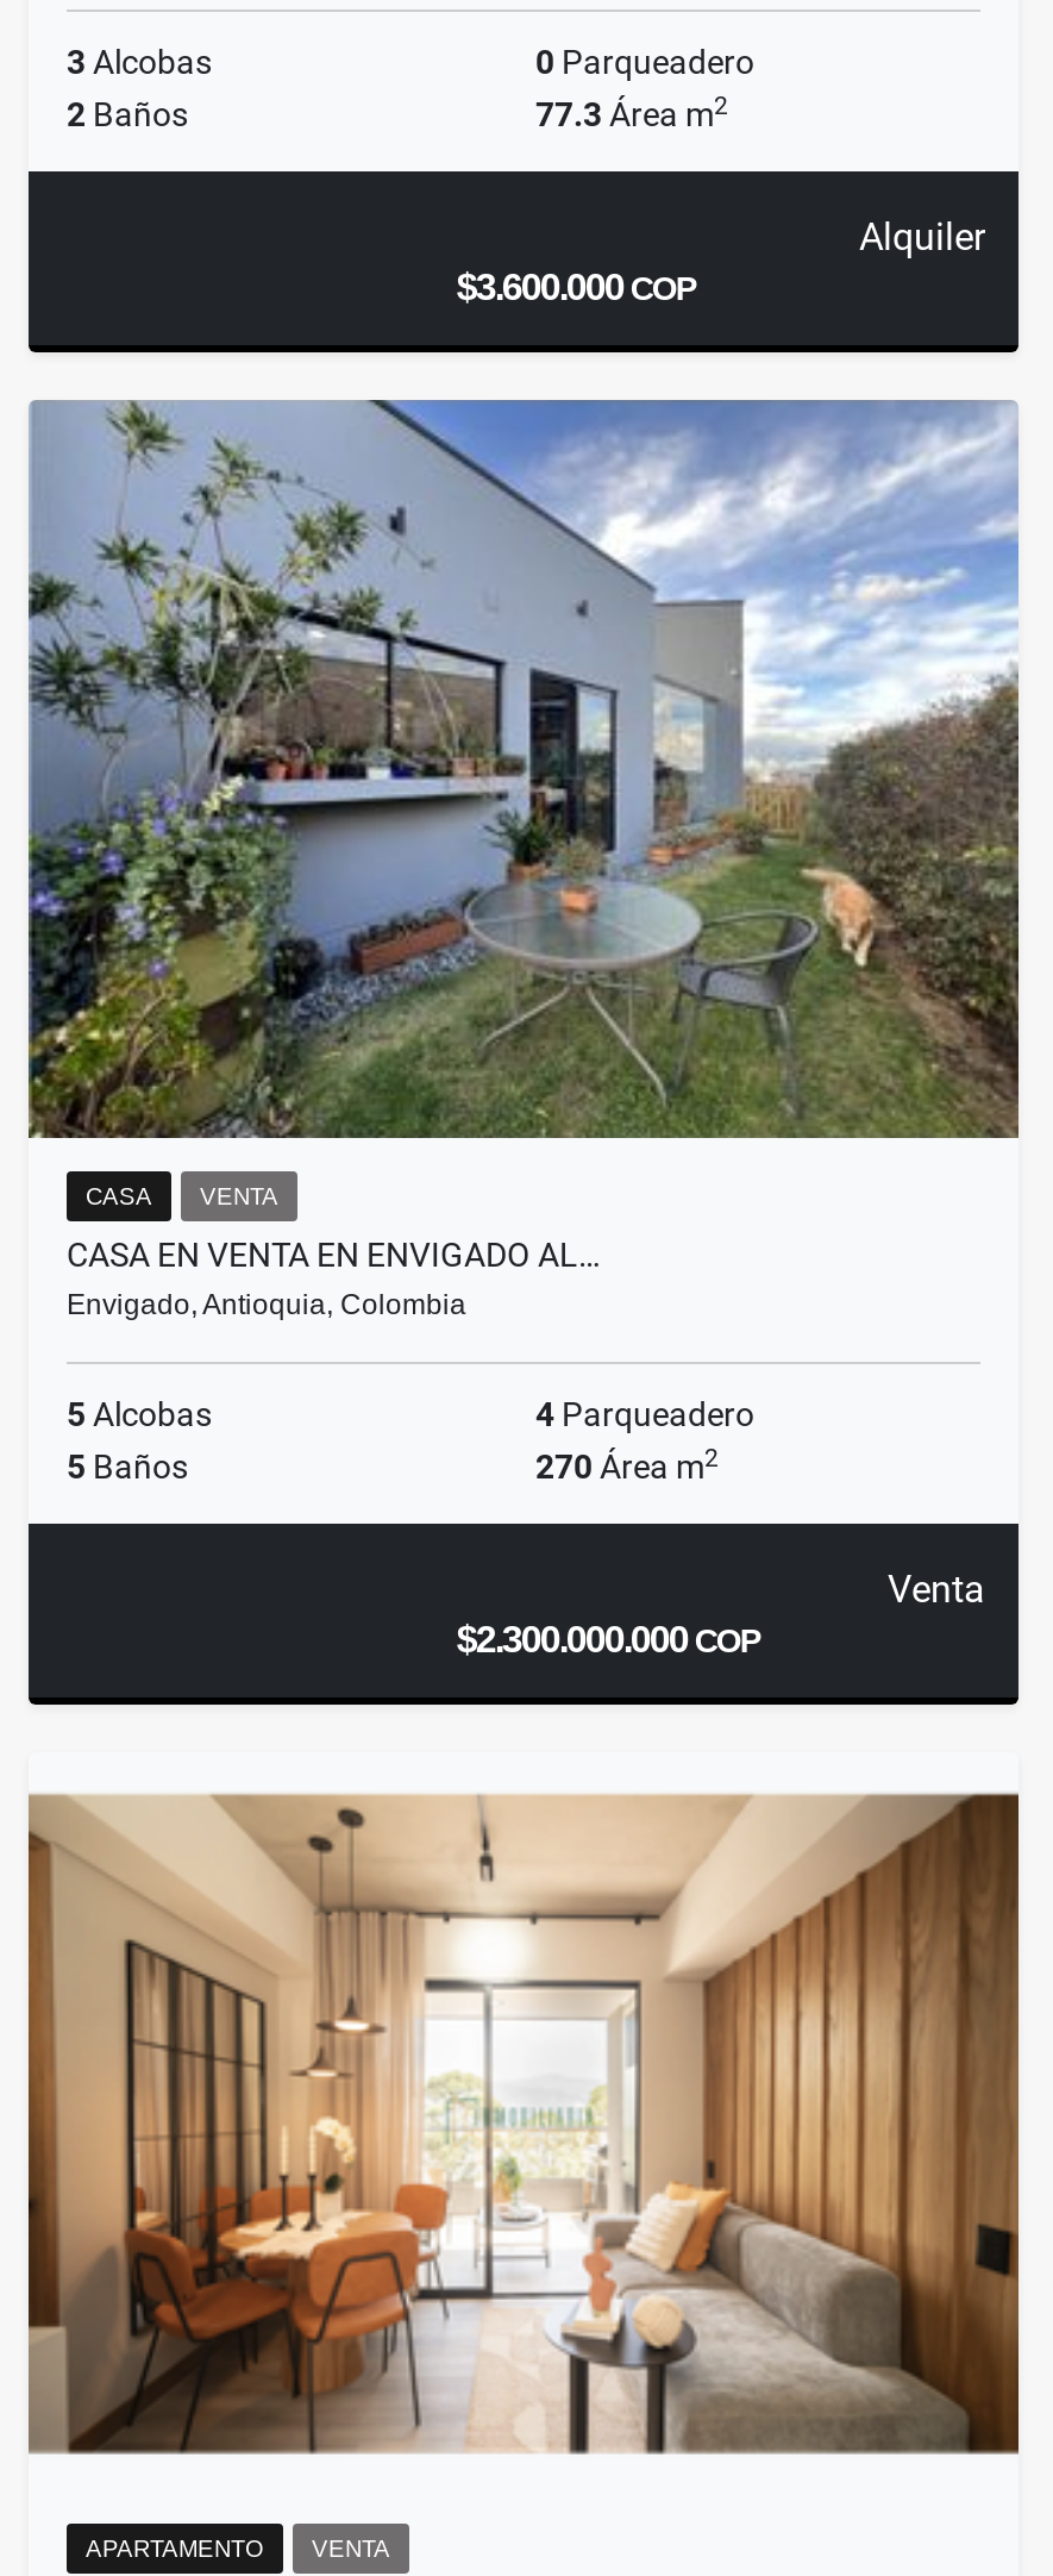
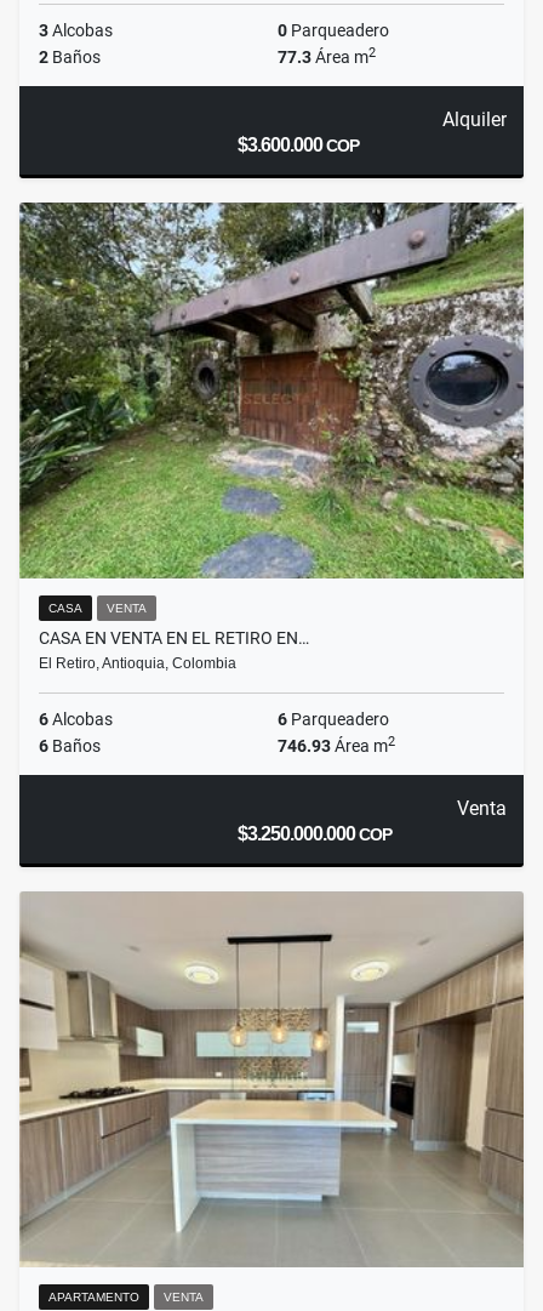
- [image]
+ [image]

- CASA EN VENTA EN ENVIGADO AL…
- Envigado, Antioquia, Colombia
+ CASA EN VENTA EN EL RETIRO EN…
+ El Retiro, Antioquia, Colombia

- 5 Alcobas
- 4 Parqueadero
- 5 Baños
- 270 Área m2
+ 6 Alcobas
+ 6 Parqueadero
+ 6 Baños
+ 746.93 Área m2

- $2.300.000.000 COP
+ $3.250.000.000 COP

- [image]
+ [image]
